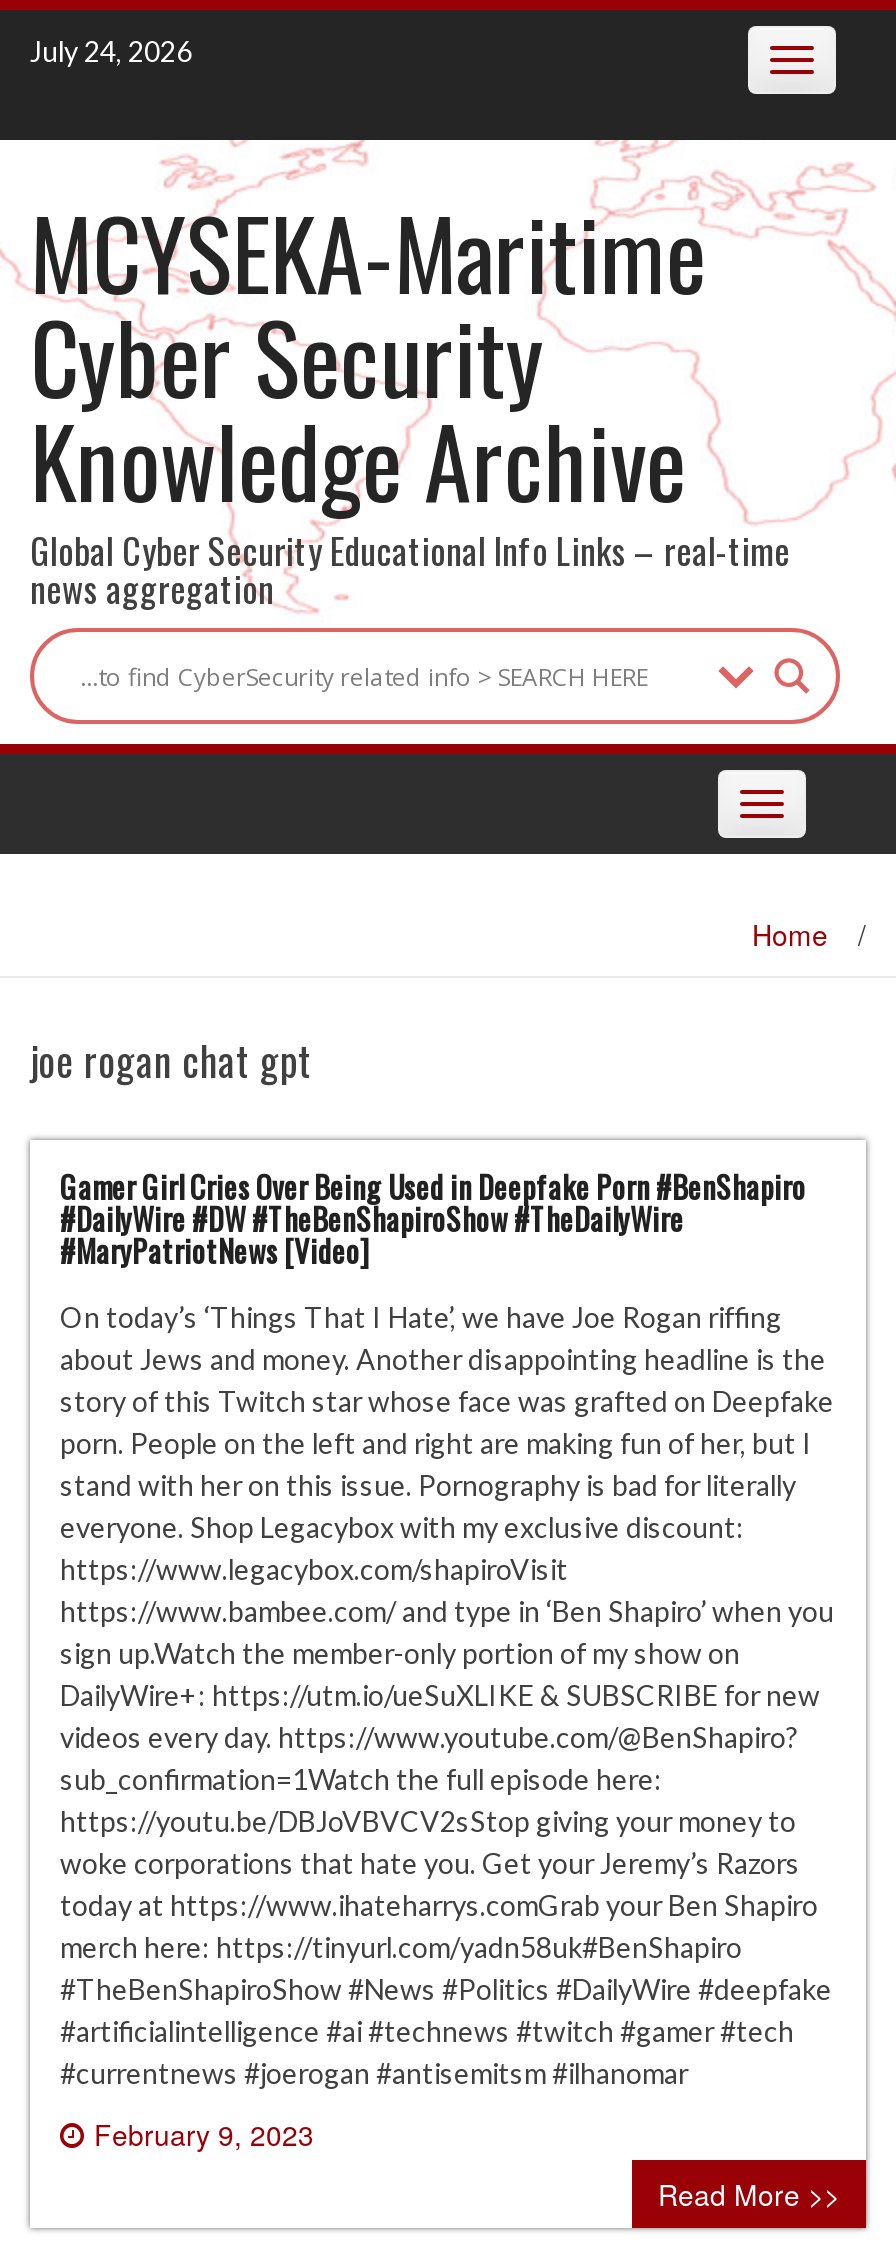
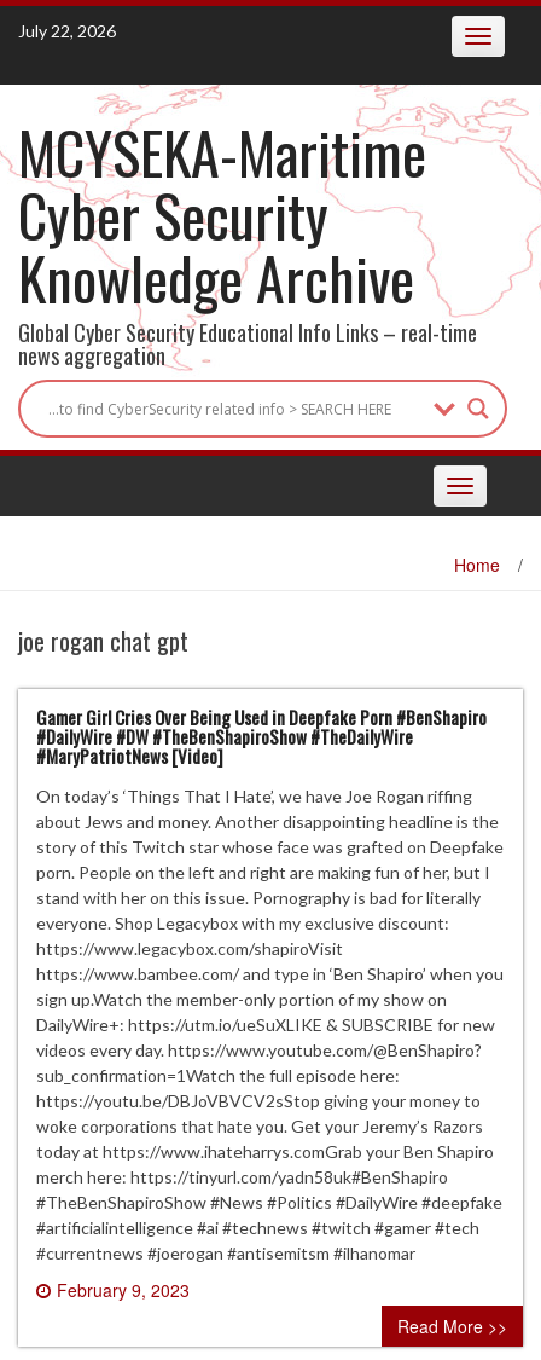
- July 24, 2026
+ July 22, 2026
